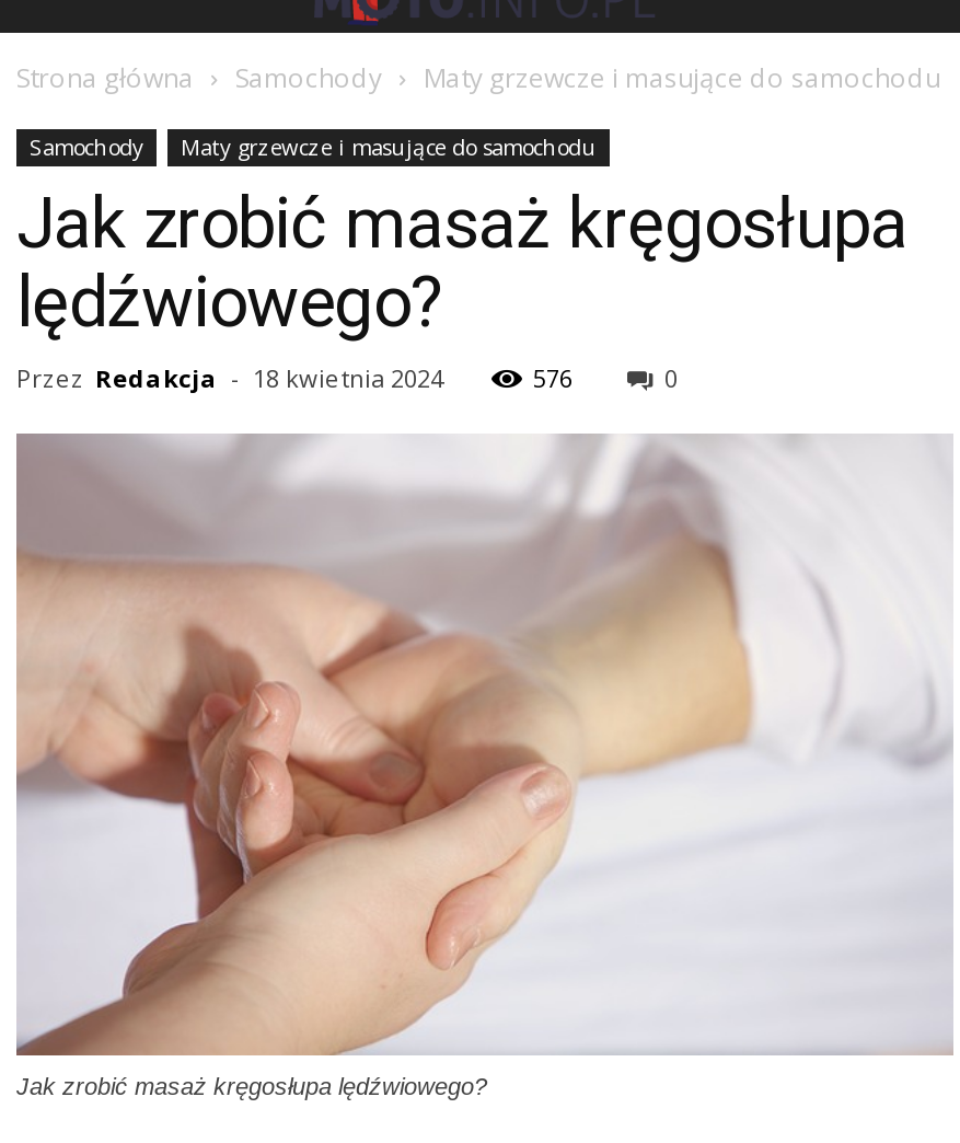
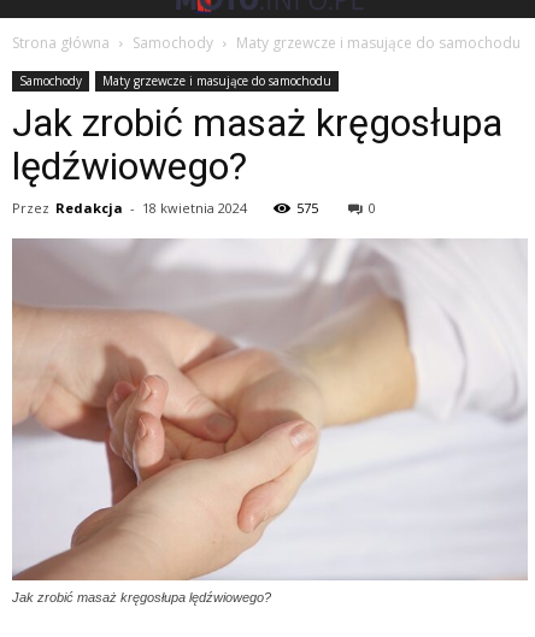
- 576
+ 575
